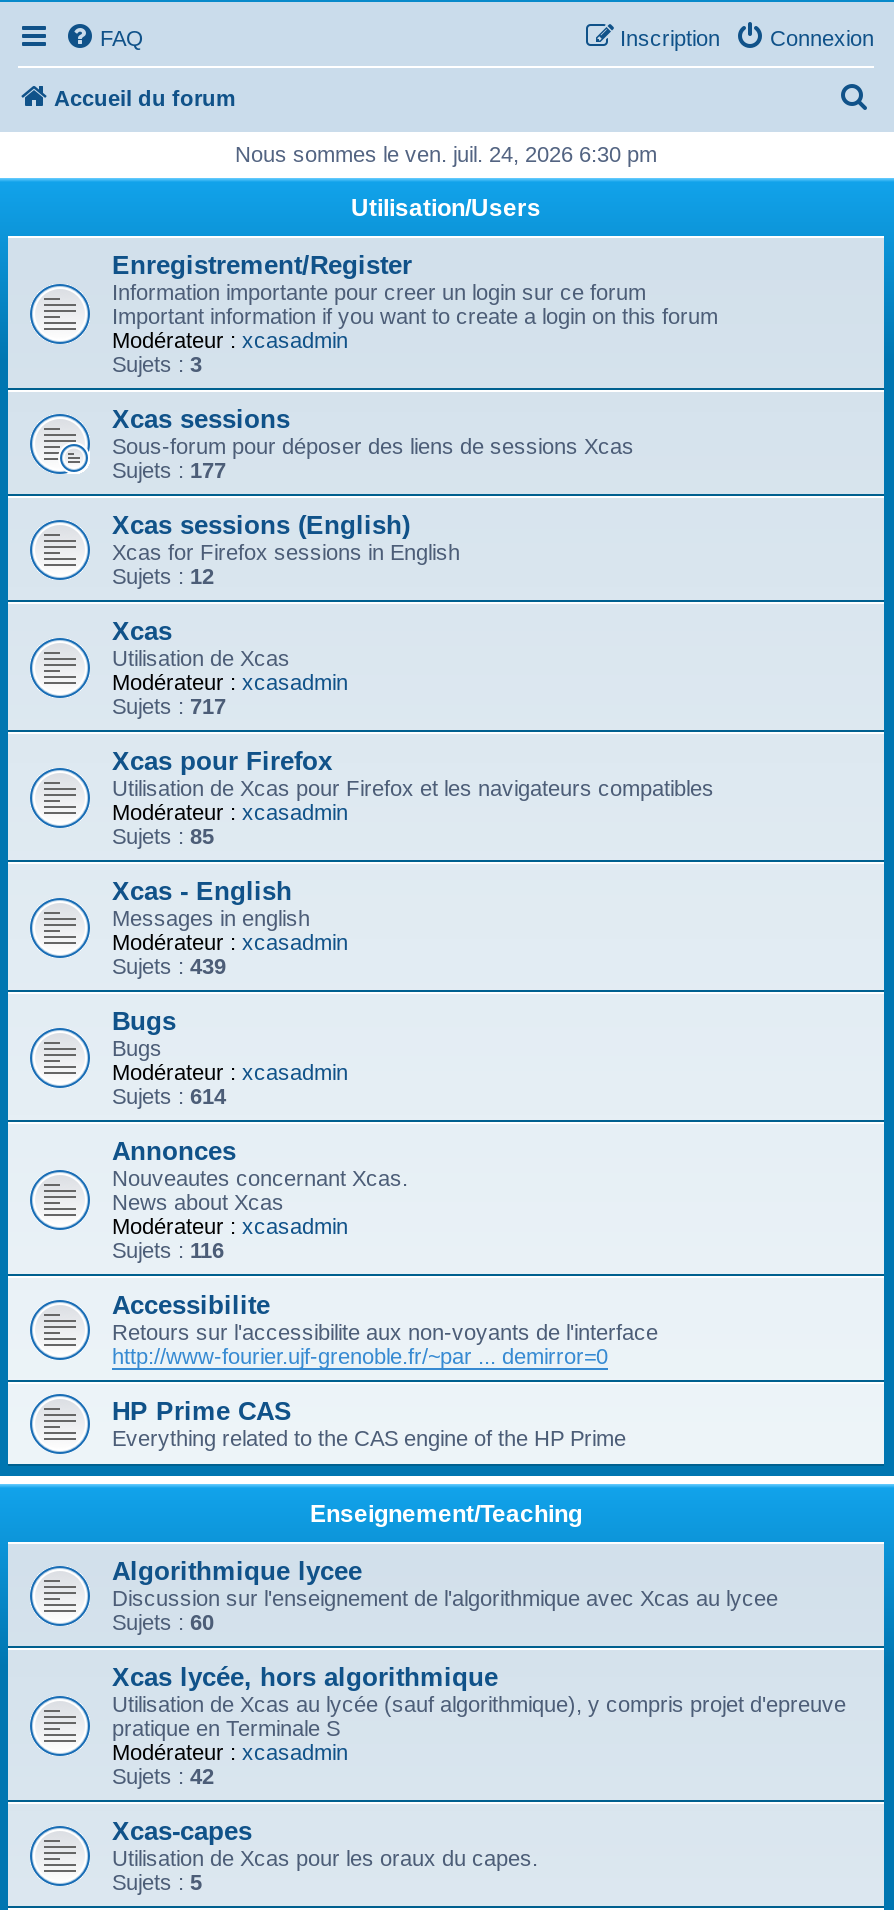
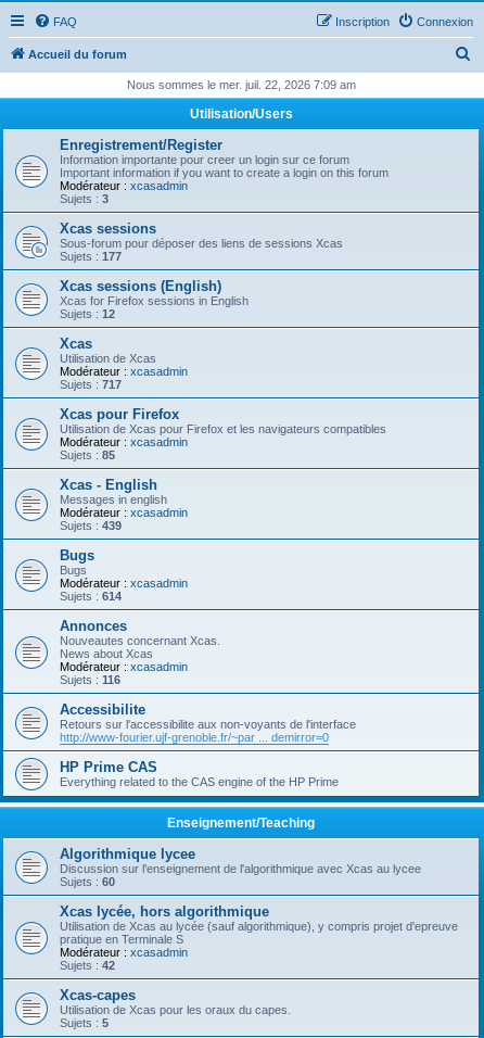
- Nous sommes le ven. juil. 24, 2026 6:30 pm
+ Nous sommes le mer. juil. 22, 2026 7:09 am
